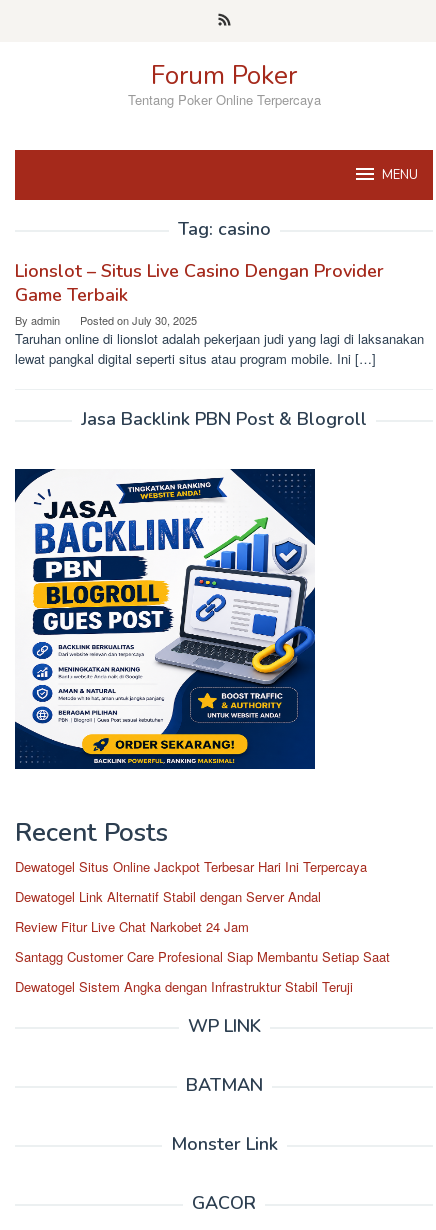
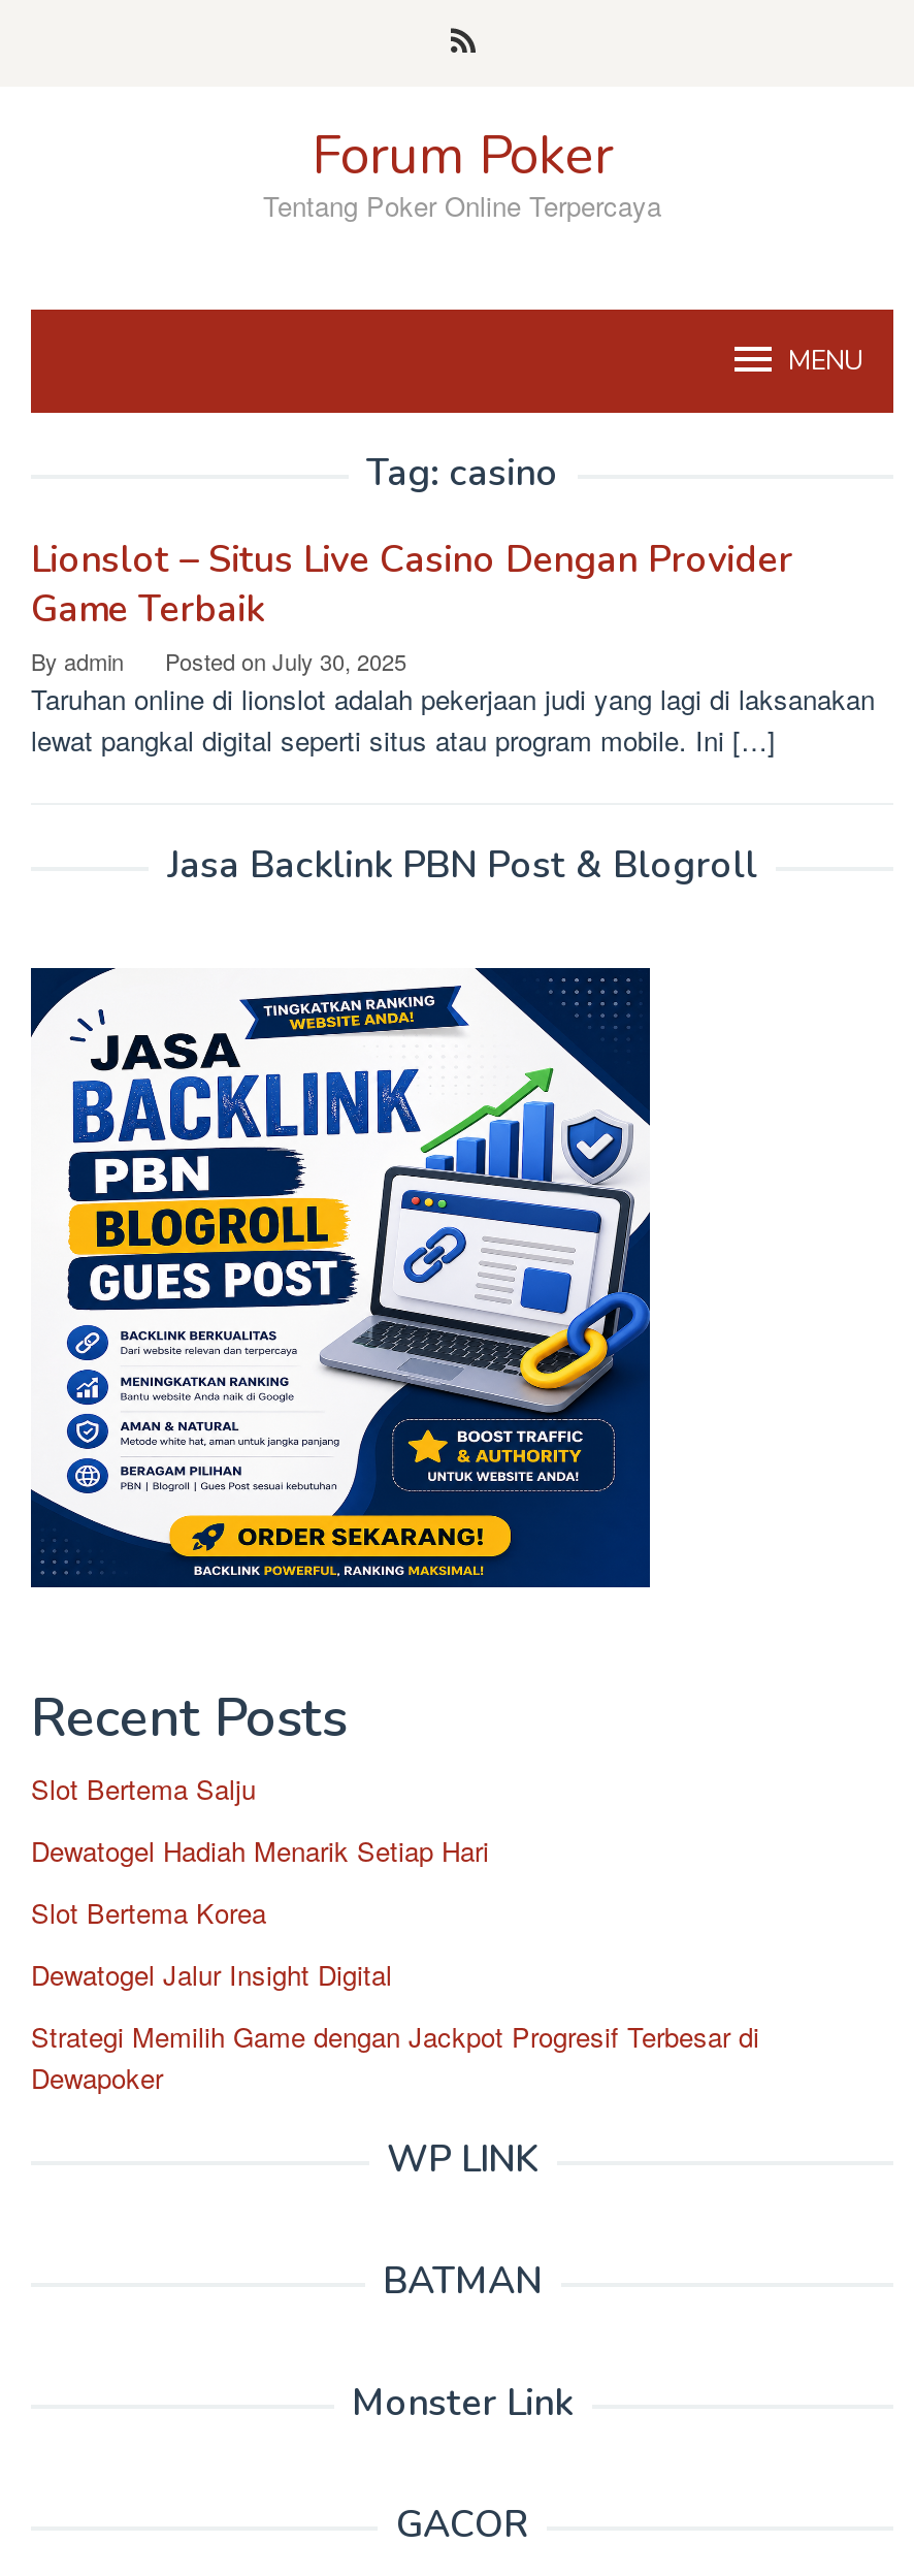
- Dewatogel Situs Online Jackpot Terbesar Hari Ini Terpercaya
+ Slot Bertema Salju

- Dewatogel Link Alternatif Stabil dengan Server Andal
+ Dewatogel Hadiah Menarik Setiap Hari

- Review Fitur Live Chat Narkobet 24 Jam
+ Slot Bertema Korea

- Santagg Customer Care Profesional Siap Membantu Setiap Saat
+ Dewatogel Jalur Insight Digital

- Dewatogel Sistem Angka dengan Infrastruktur Stabil Teruji
+ Strategi Memilih Game dengan Jackpot Progresif Terbesar di
+ Dewapoker
